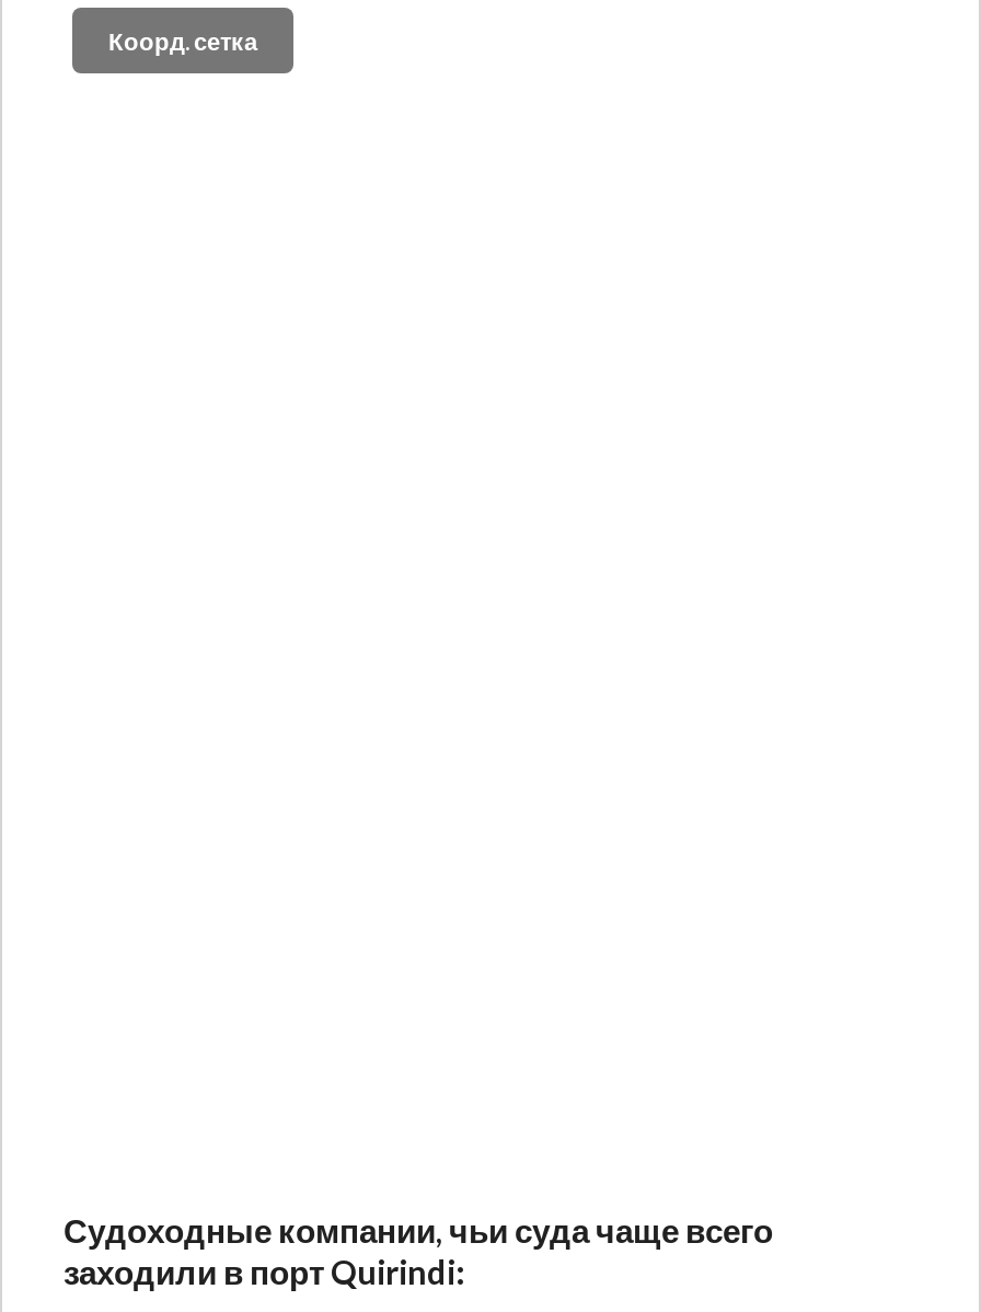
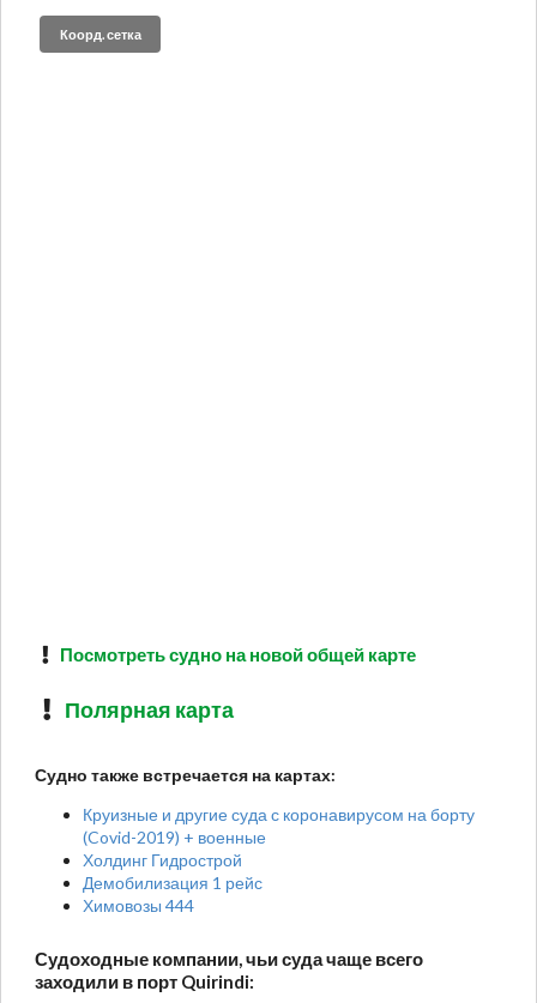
+ Посмотреть судно на новой общей карте
+ Полярная карта
+ Судно также встречается на картах:
+ Круизные и другие суда с коронавирусом на борту
+ (Covid-2019) + военные
+ Холдинг Гидрострой
+ Демобилизация 1 рейс
+ Химовозы 444
